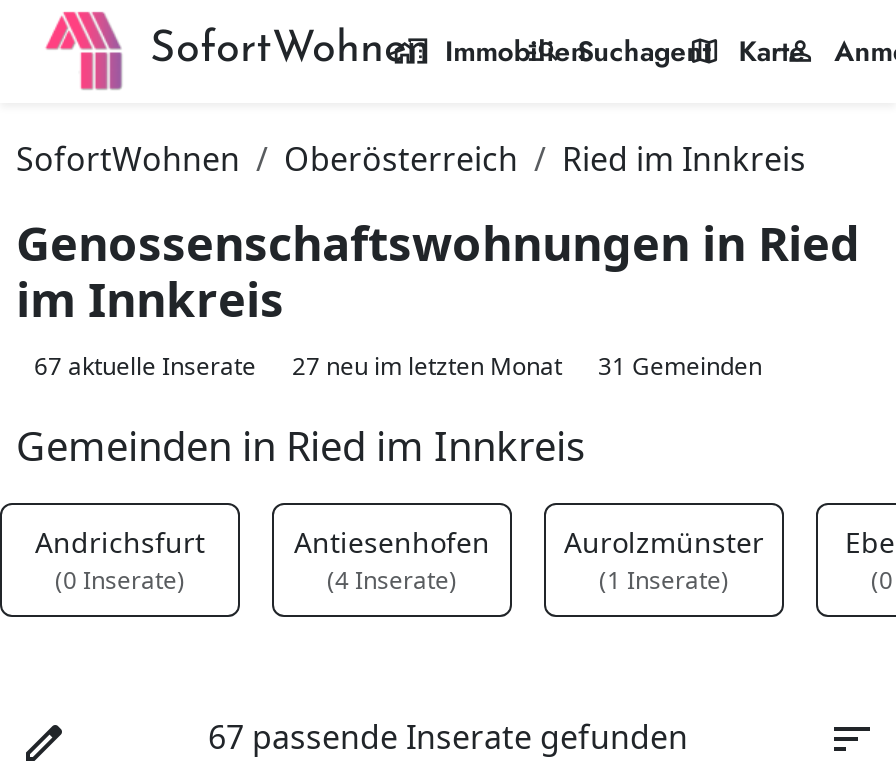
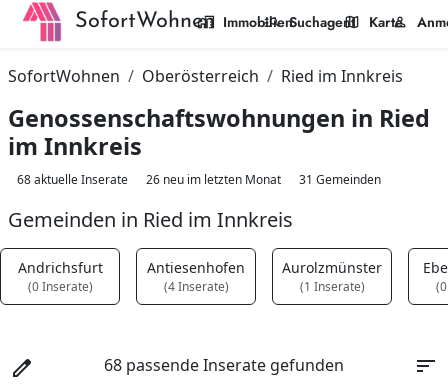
- 67 aktuelle Inserate
+ 68 aktuelle Inserate

- 27 neu im letzten Monat
+ 26 neu im letzten Monat

- 67 passende Inserate gefunden
+ 68 passende Inserate gefunden
